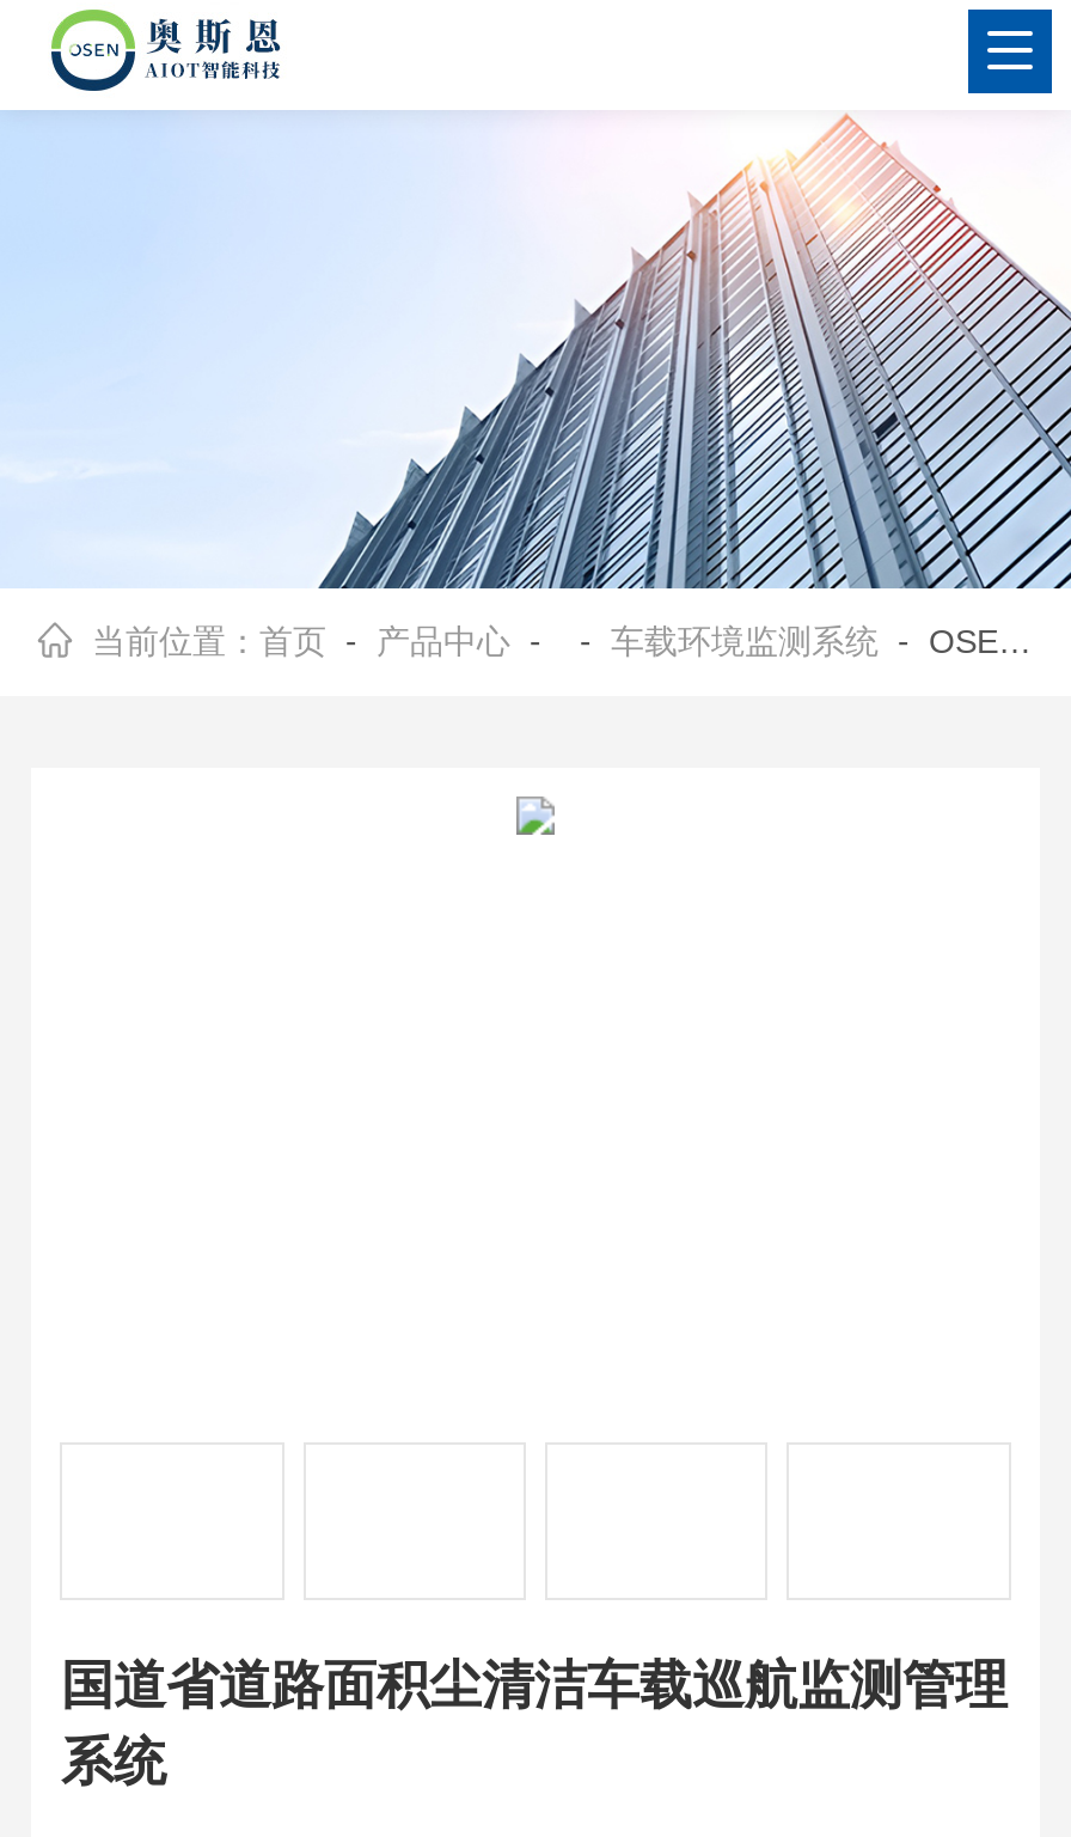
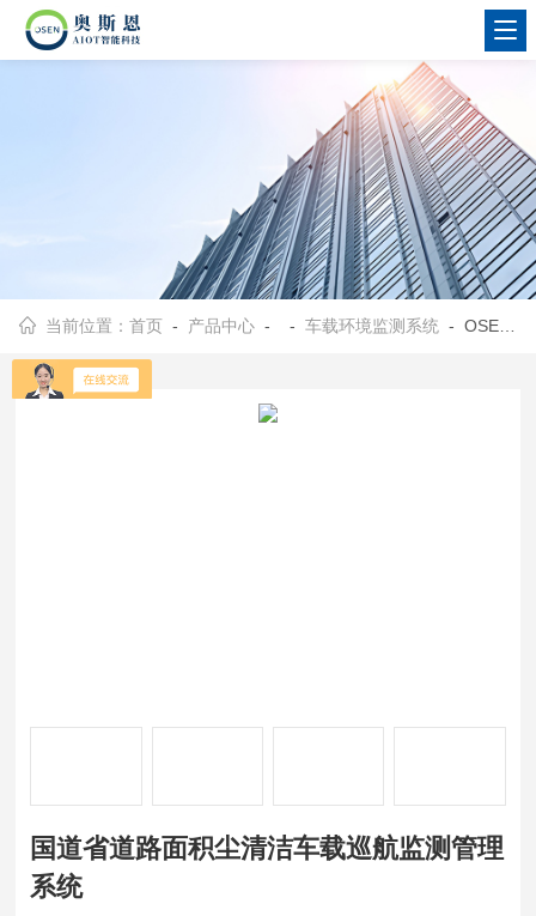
+ [image]
